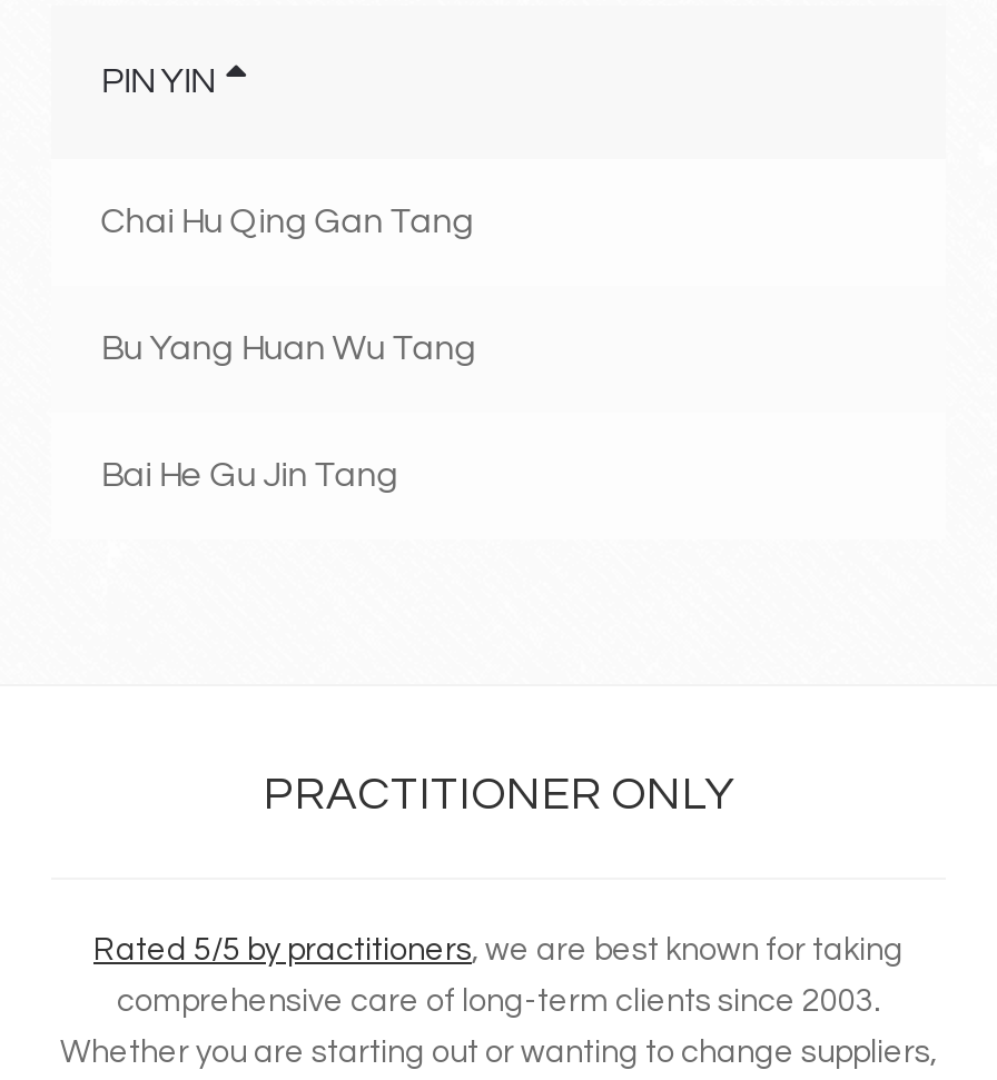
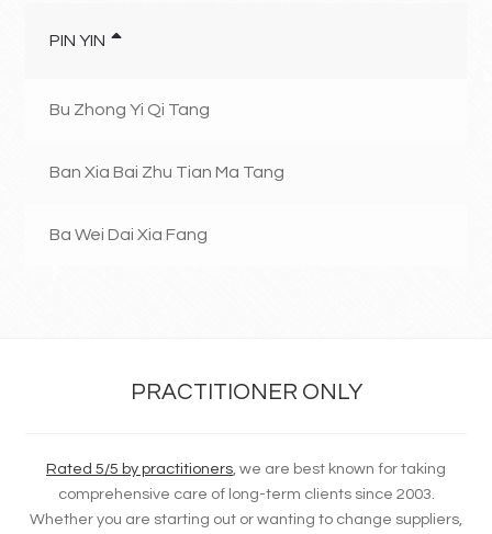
- Chai Hu Qing Gan Tang
+ Bu Zhong Yi Qi Tang

- Bu Yang Huan Wu Tang
+ Ban Xia Bai Zhu Tian Ma Tang

- Bai He Gu Jin Tang
+ Ba Wei Dai Xia Fang
